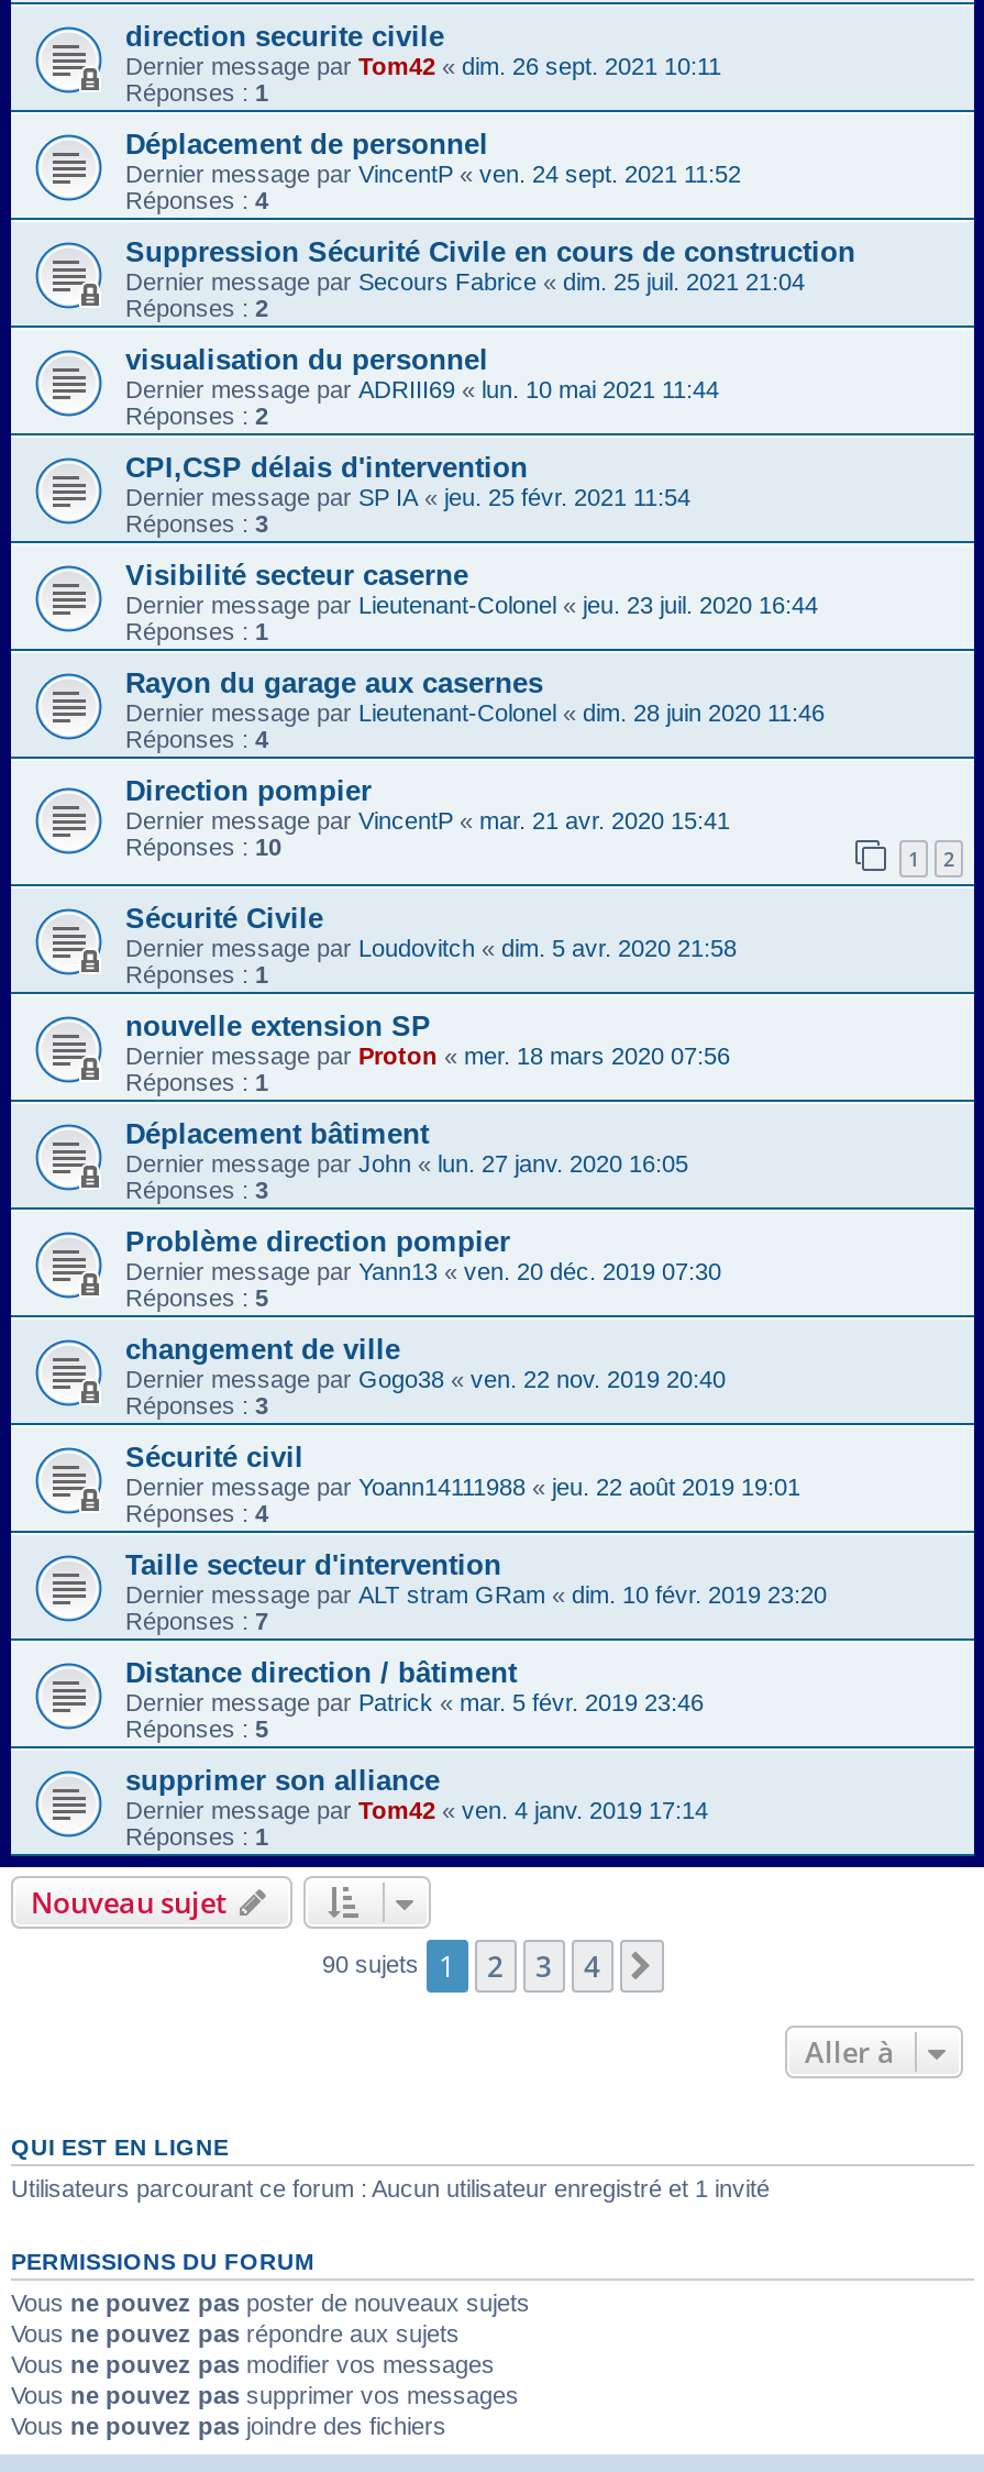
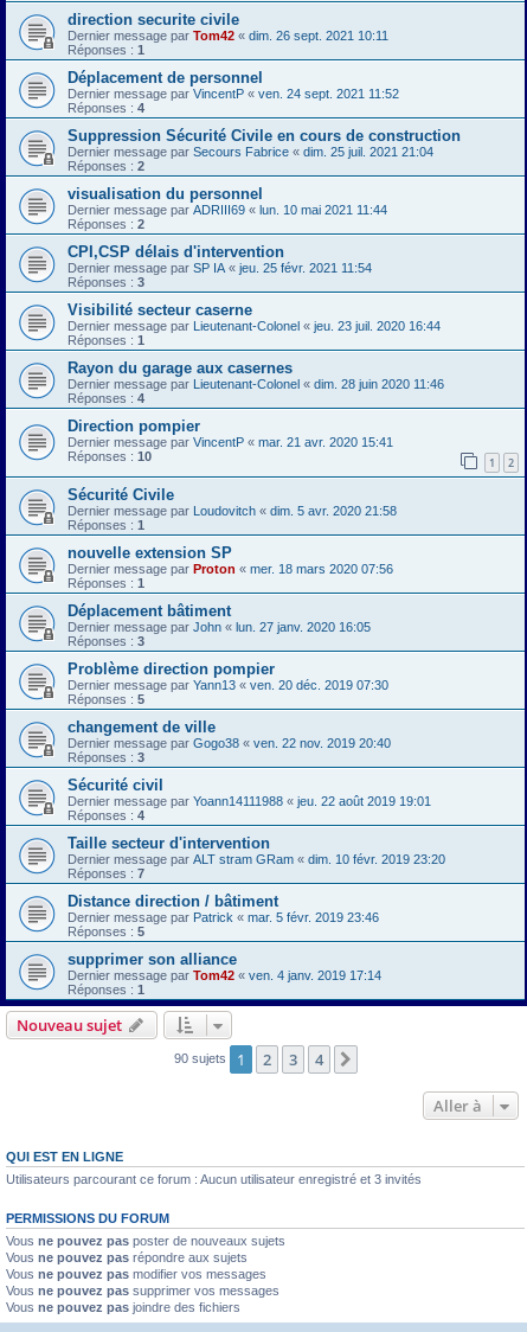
- Utilisateurs parcourant ce forum : Aucun utilisateur enregistré et 1 invité
+ Utilisateurs parcourant ce forum : Aucun utilisateur enregistré et 3 invités
